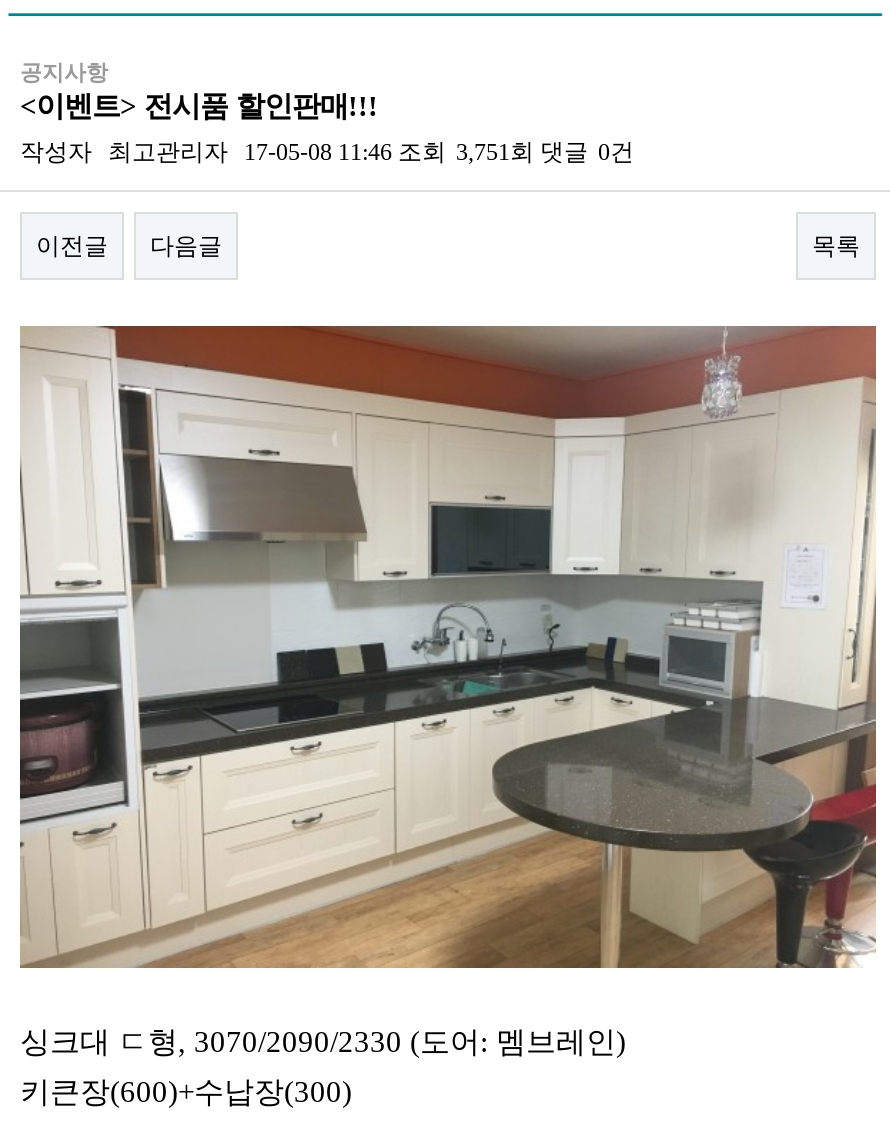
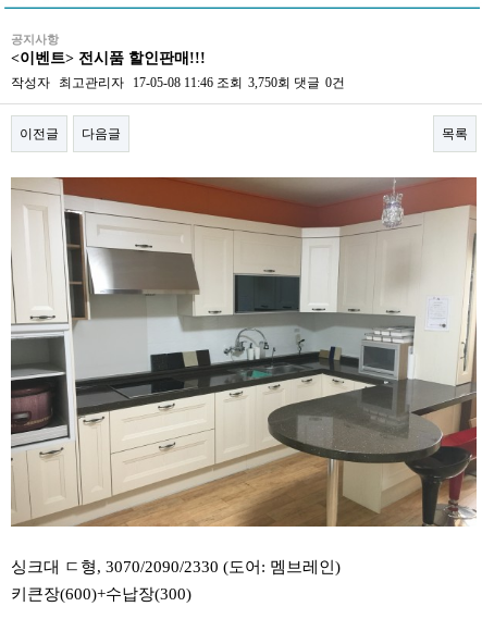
- 작성자 최고관리자 17-05-08 11:46 조회 3,751회 댓글 0건
+ 작성자 최고관리자 17-05-08 11:46 조회 3,750회 댓글 0건
